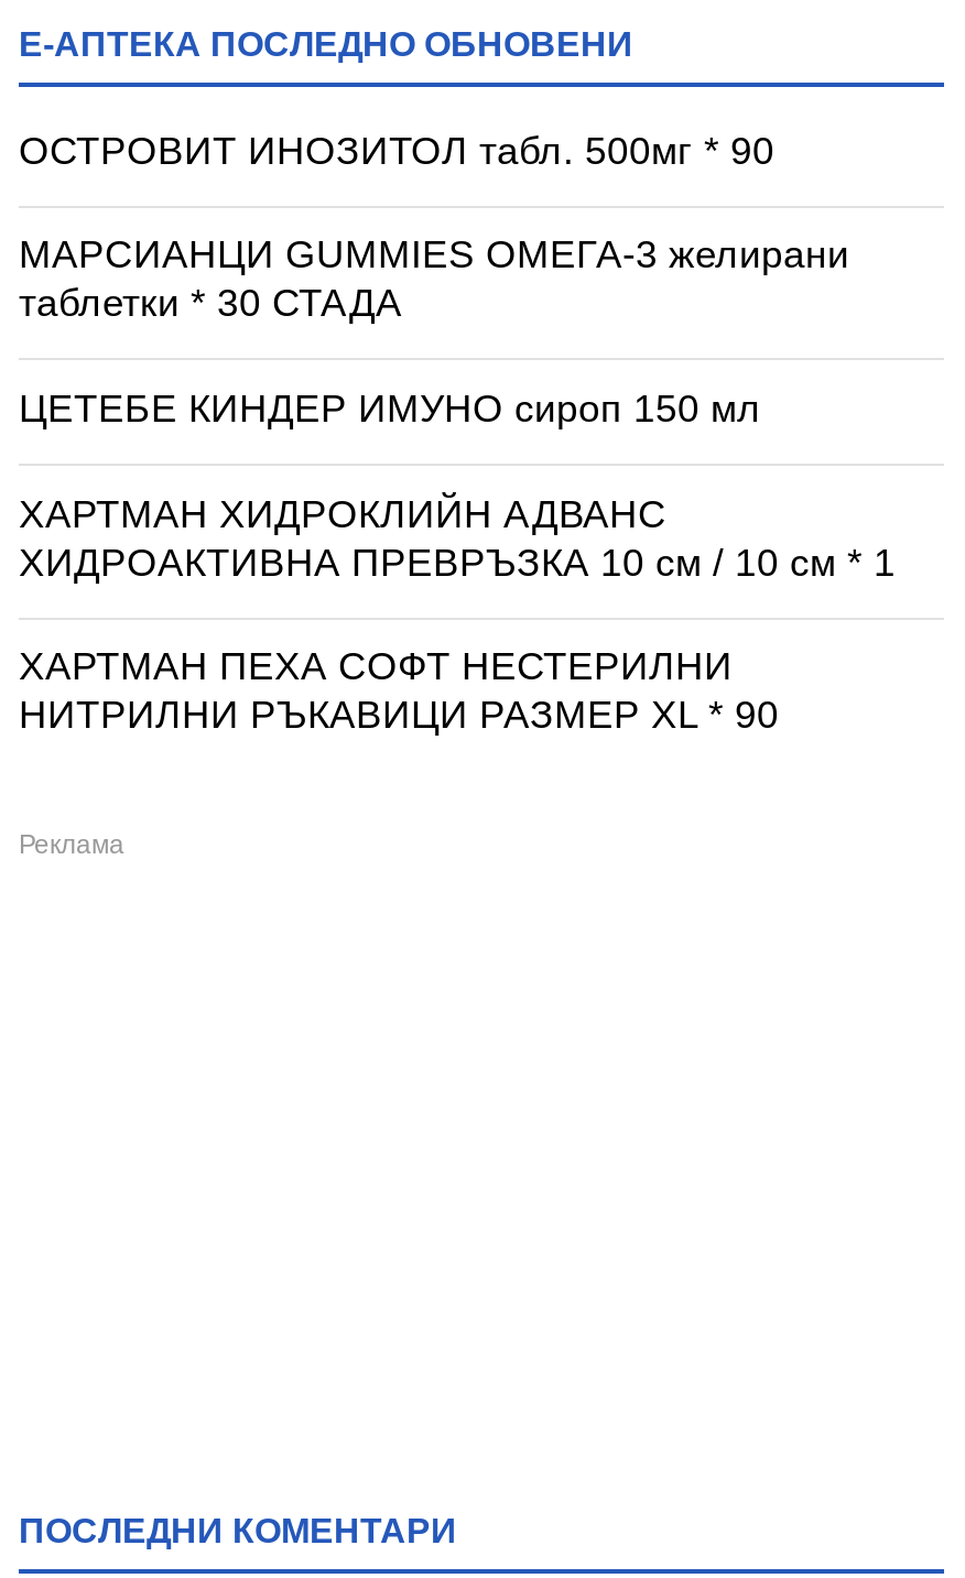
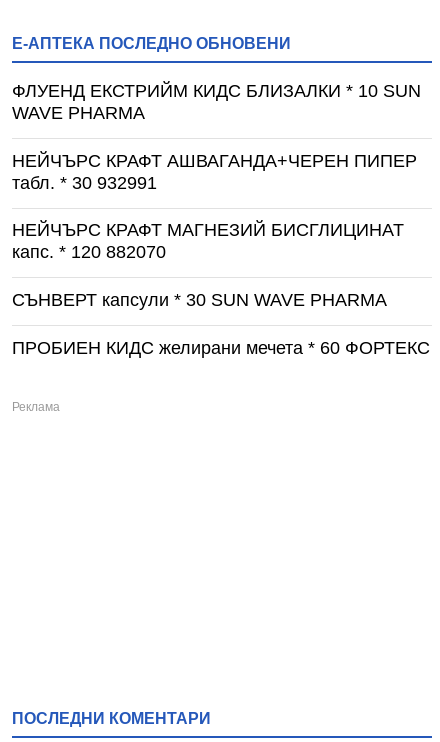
- ОСТРОВИТ ИНОЗИТОЛ табл. 500мг * 90
+ ФЛУЕНД ЕКСТРИЙМ КИДС БЛИЗАЛКИ * 10 SUN
+ WAVE PHARMA

- МАРСИАНЦИ GUMMIES ОМЕГА-3 желирани
- таблетки * 30 СТАДА
+ НЕЙЧЪРС КРАФТ АШВАГАНДА+ЧЕРЕН ПИПЕР
+ табл. * 30 932991

- ЦЕТЕБЕ КИНДЕР ИМУНО сироп 150 мл
+ НЕЙЧЪРС КРАФТ МАГНЕЗИЙ БИСГЛИЦИНАТ
+ капс. * 120 882070

- ХАРТМАН ХИДРОКЛИЙН АДВАНС
- ХИДРОАКТИВНА ПРЕВРЪЗКА 10 см / 10 см * 1
+ СЪНВЕРТ капсули * 30 SUN WAVE PHARMA

- ХАРТМАН ПЕХА СОФТ НЕСТЕРИЛНИ
- НИТРИЛНИ РЪКАВИЦИ РАЗМЕР XL * 90
+ ПРОБИЕН КИДС желирани мечета * 60 ФОРТЕКС
